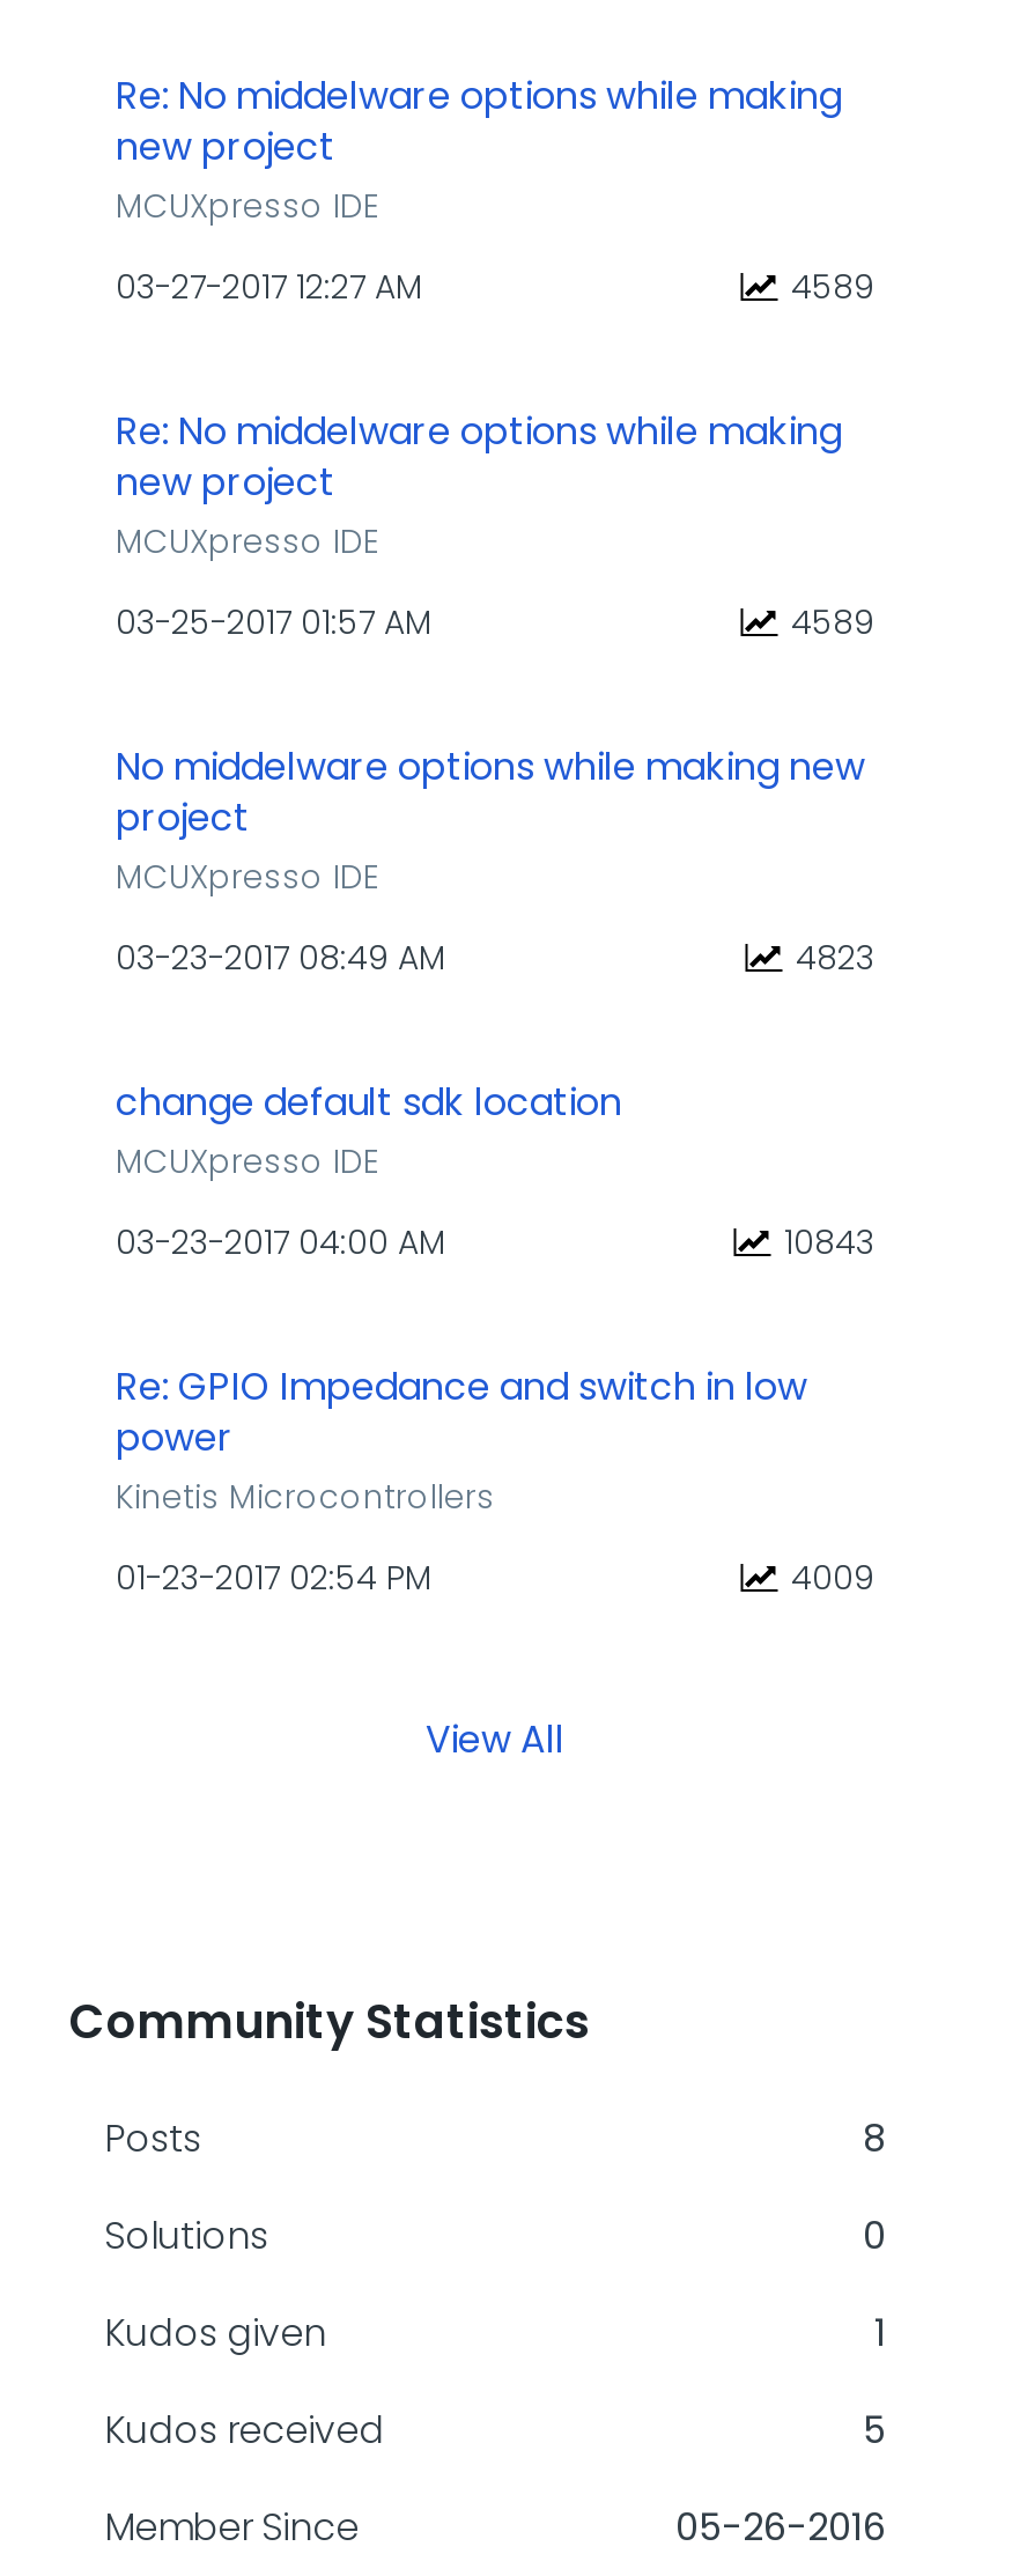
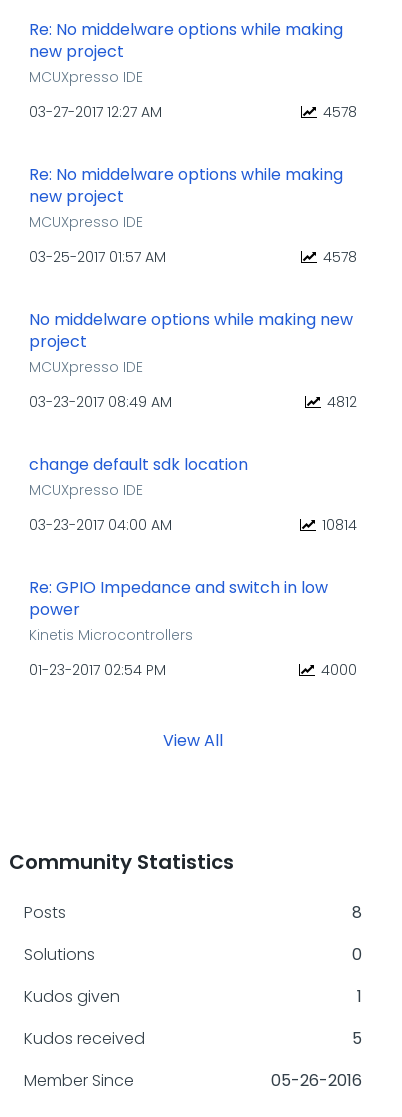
- 4589
+ 4578

- 4589
+ 4578

- 4823
+ 4812

- 10843
+ 10814

- 4009
+ 4000
